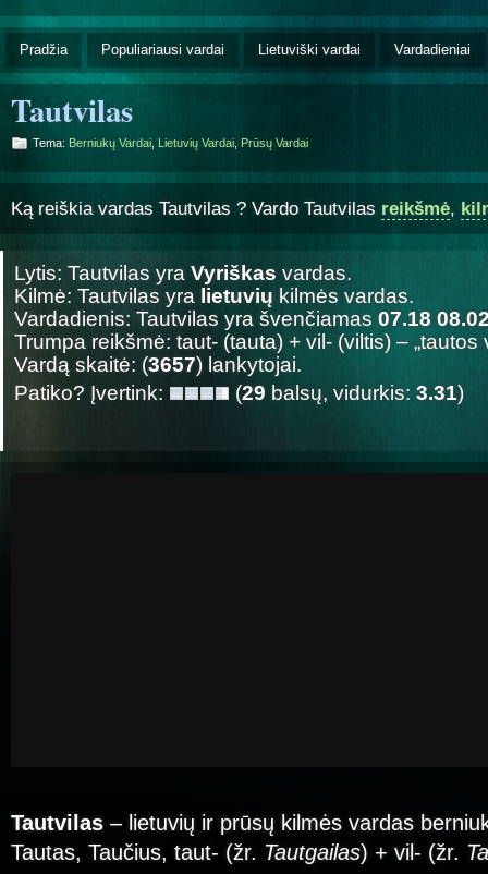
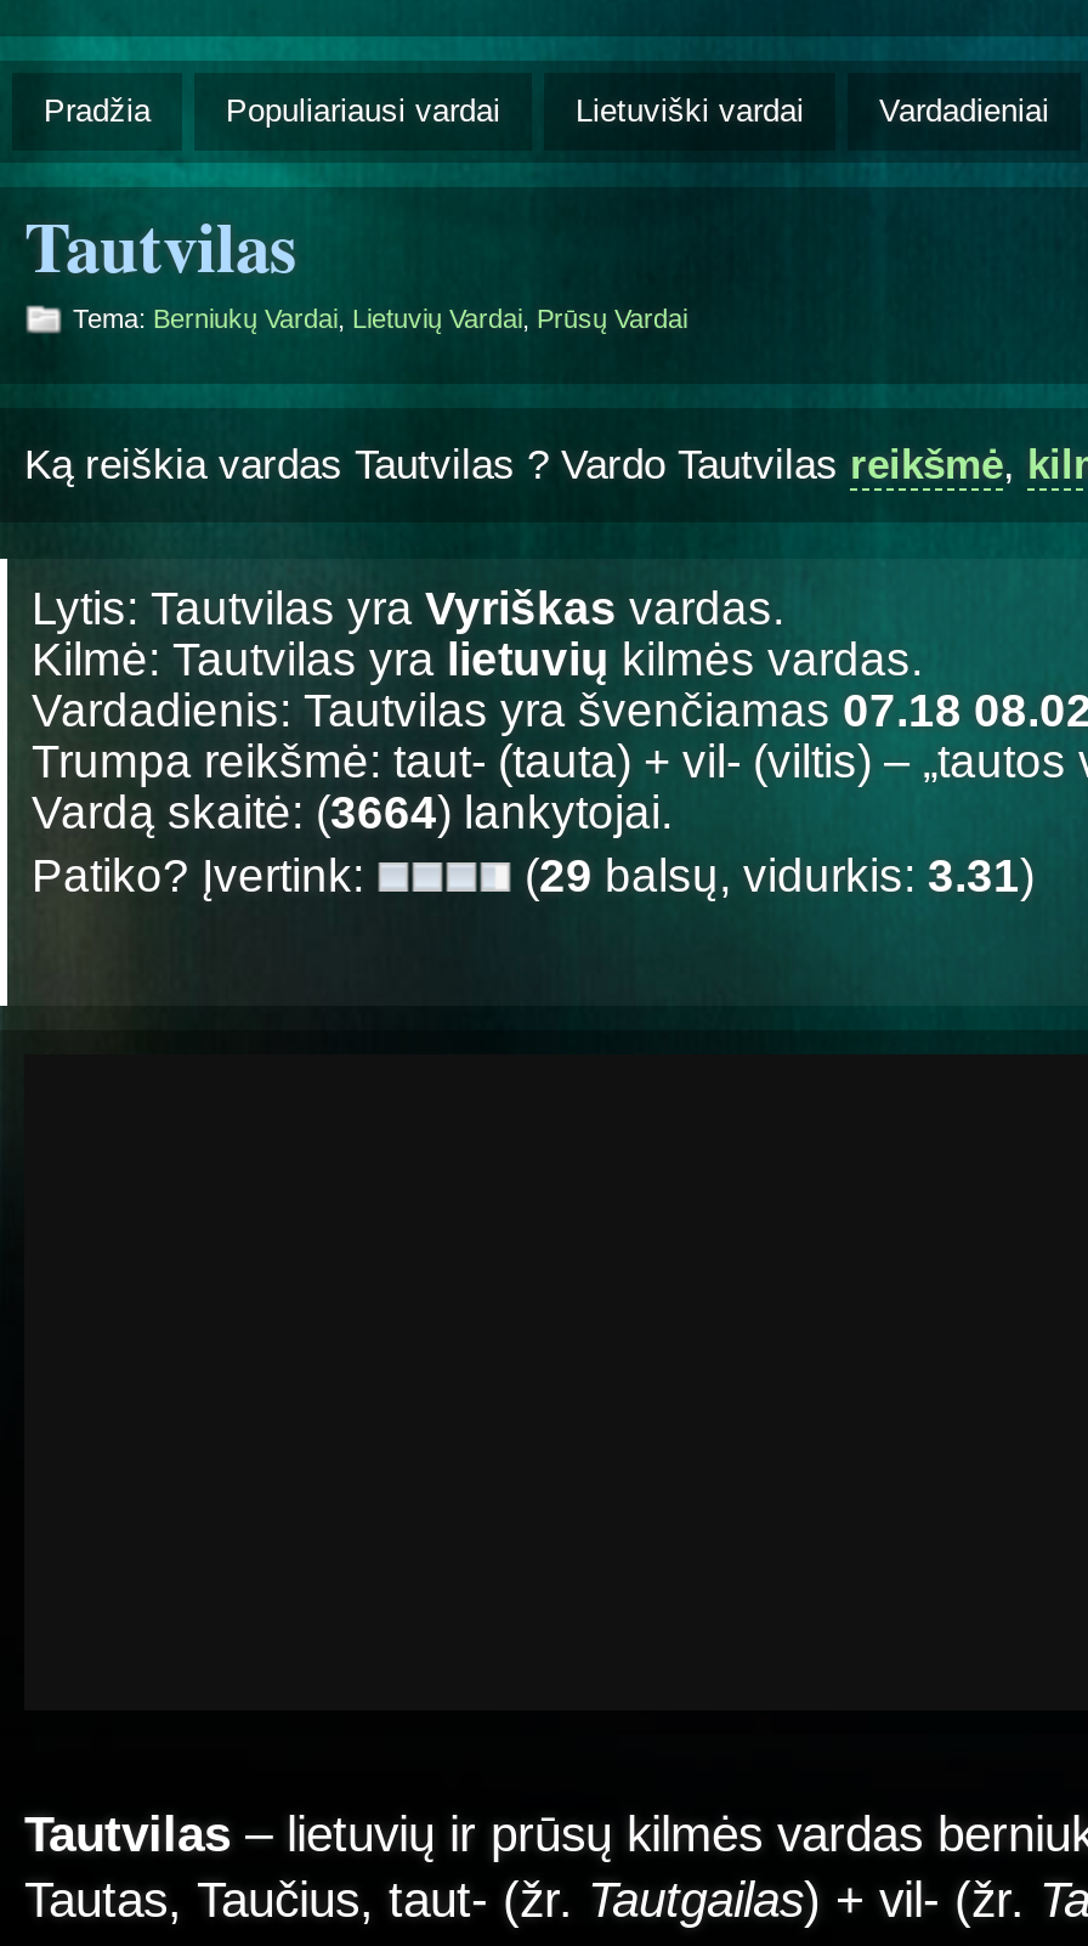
- Vardą skaitė: (3657) lankytojai.
+ Vardą skaitė: (3664) lankytojai.
